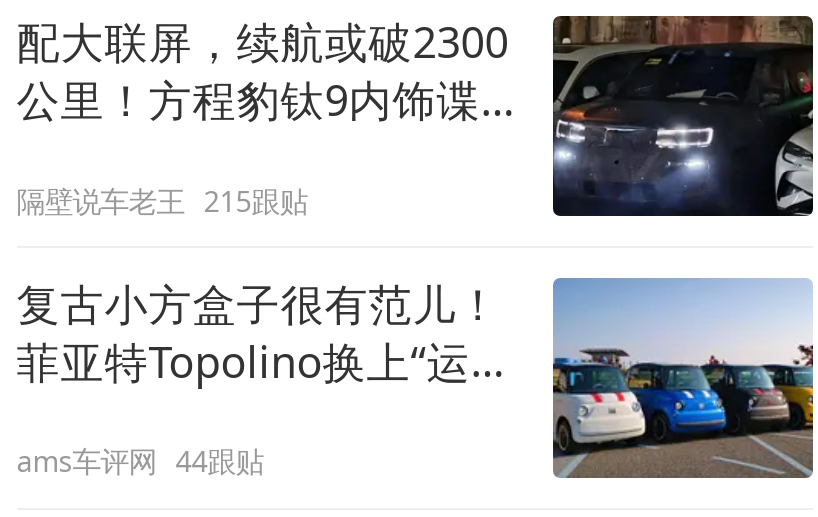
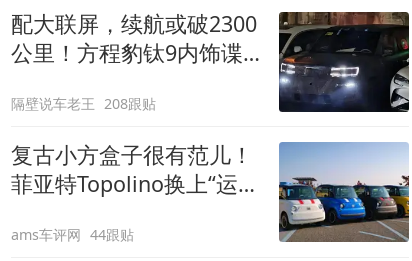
- 隔壁说车老王 215跟贴
+ 隔壁说车老王 208跟贴
